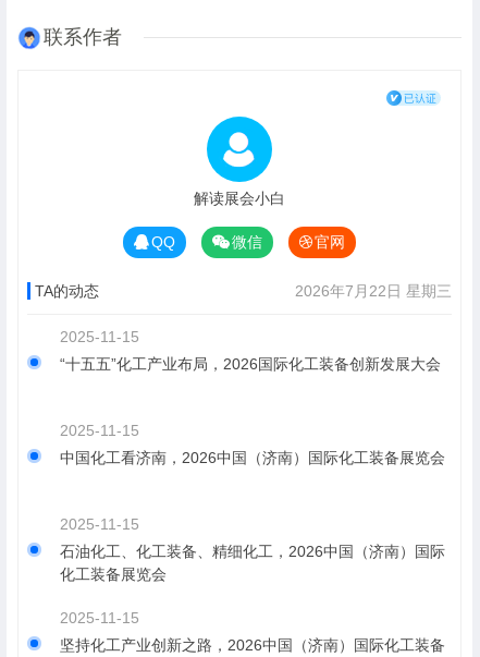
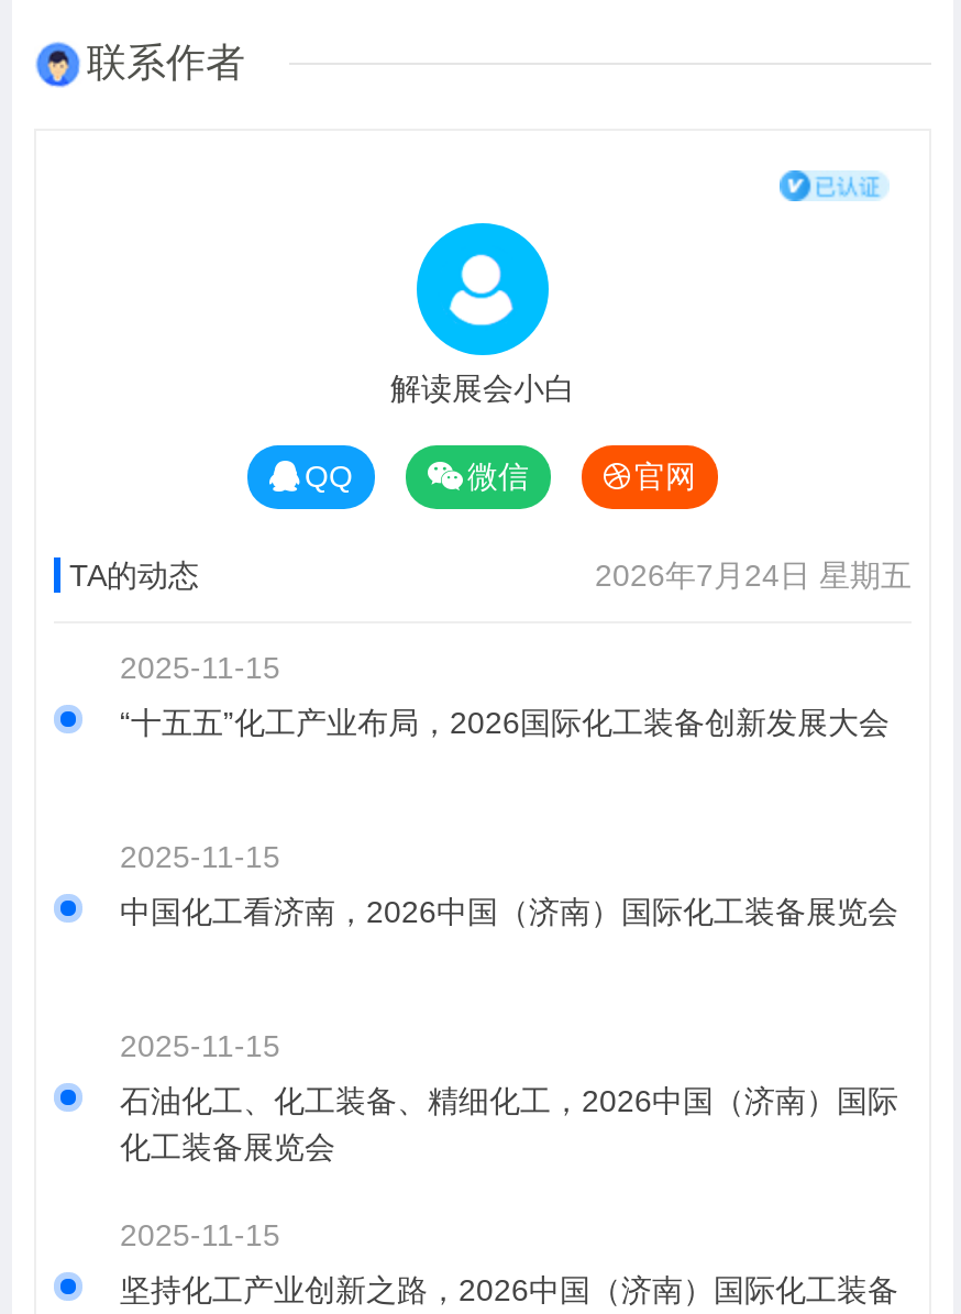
- 2026年7月22日 星期三
+ 2026年7月24日 星期五
